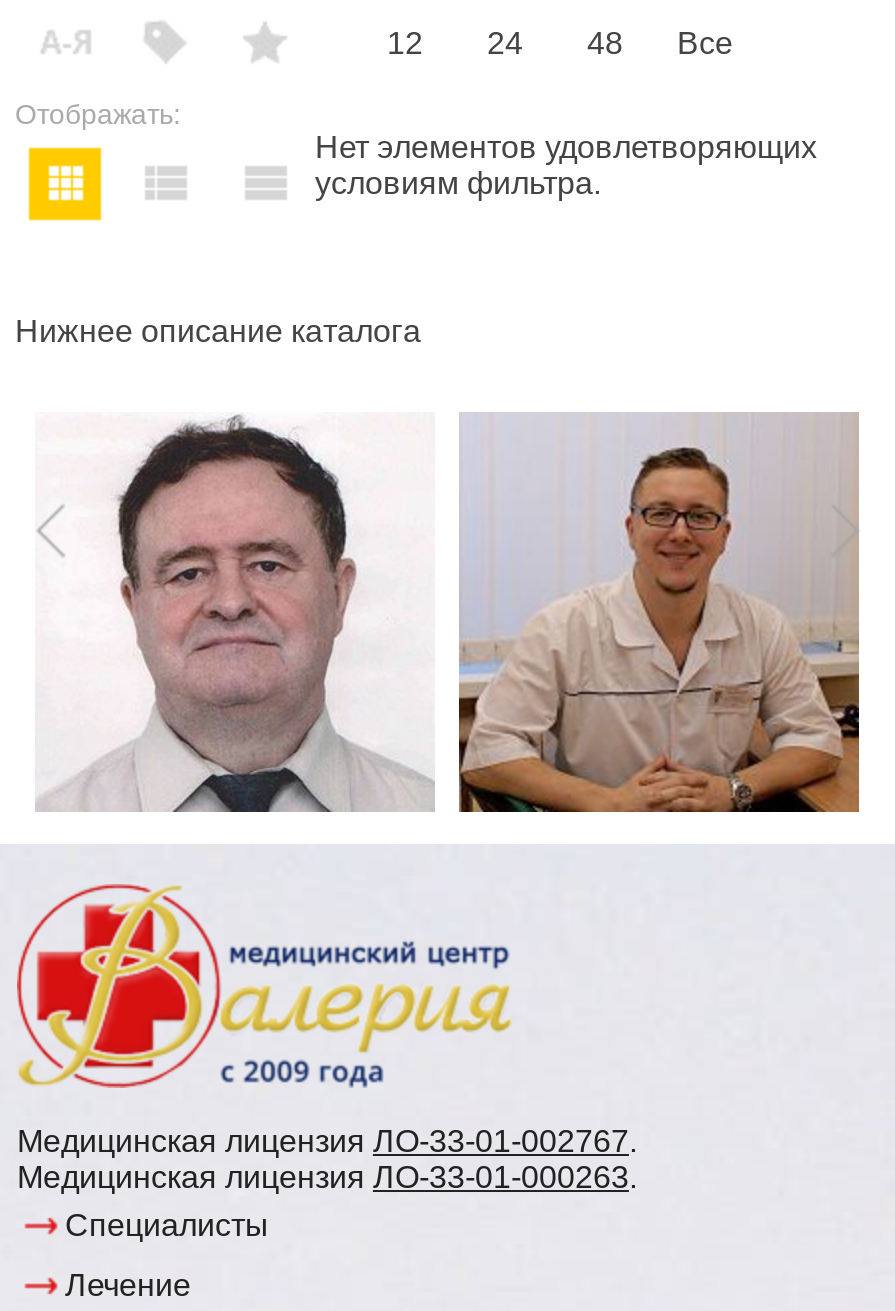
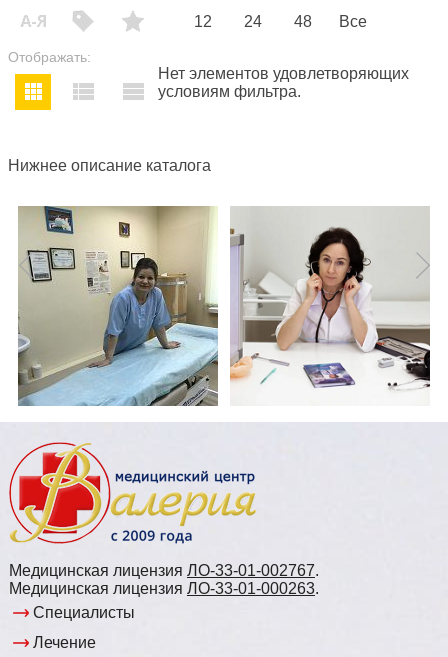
- [image]
+ [image]

- [image]
+ [image]
